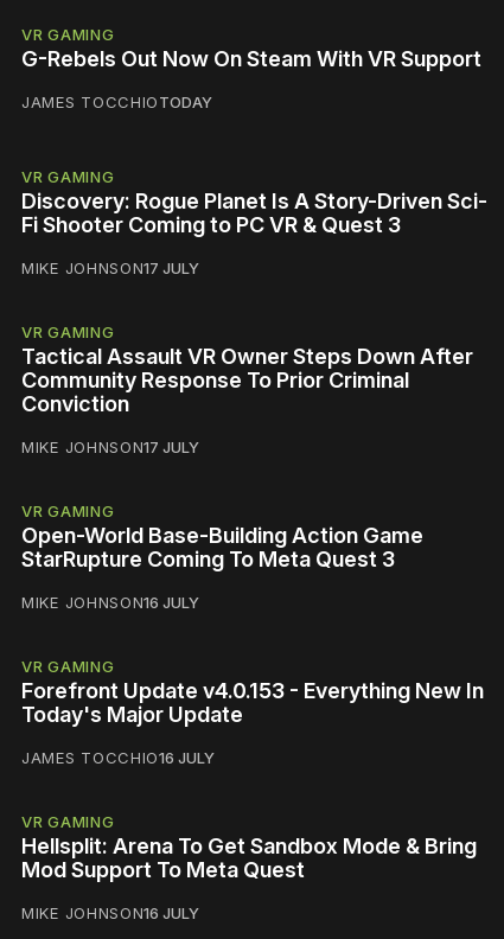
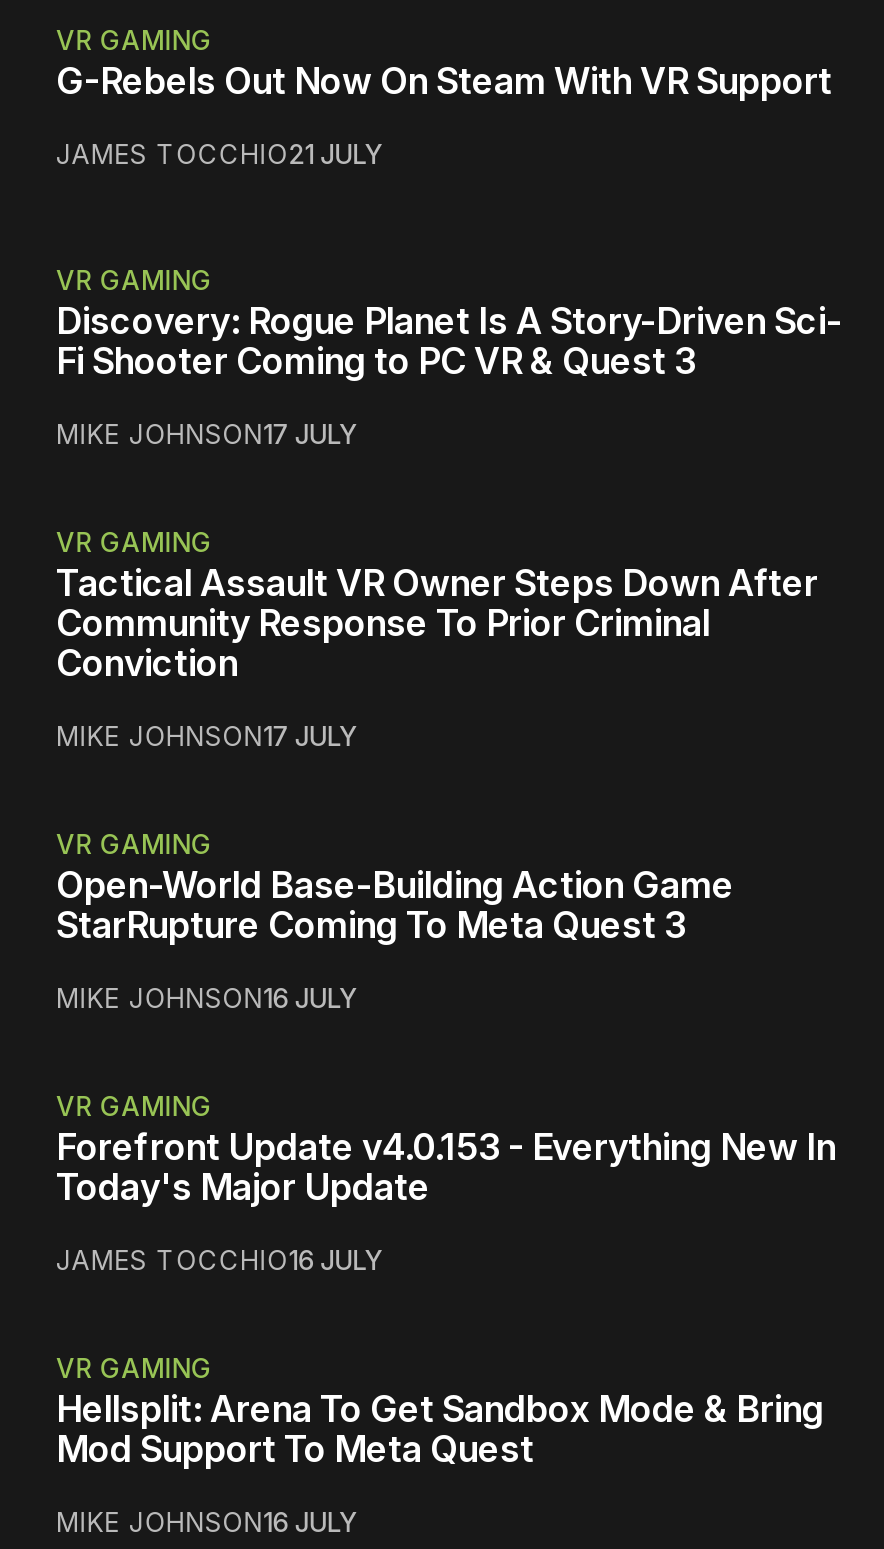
- JAMES TOCCHIOTODAY
+ JAMES TOCCHIO21 JULY
